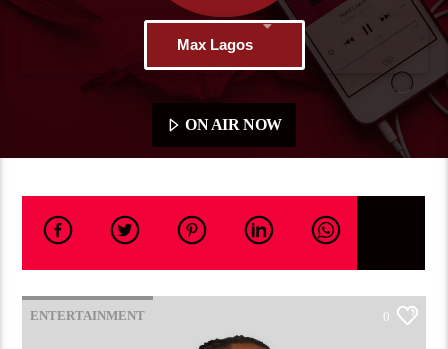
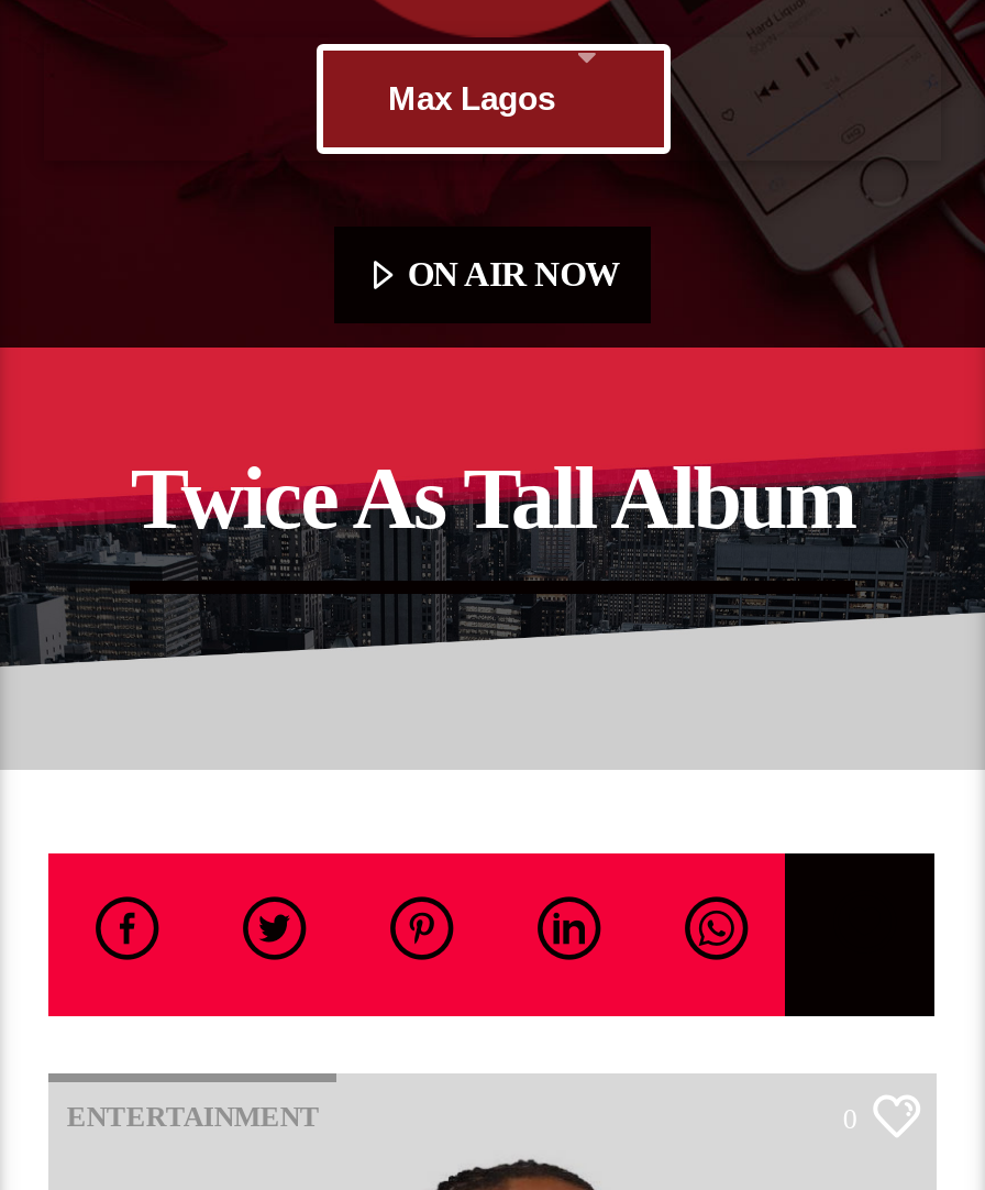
+ [image]
+ Twice As Tall Album
